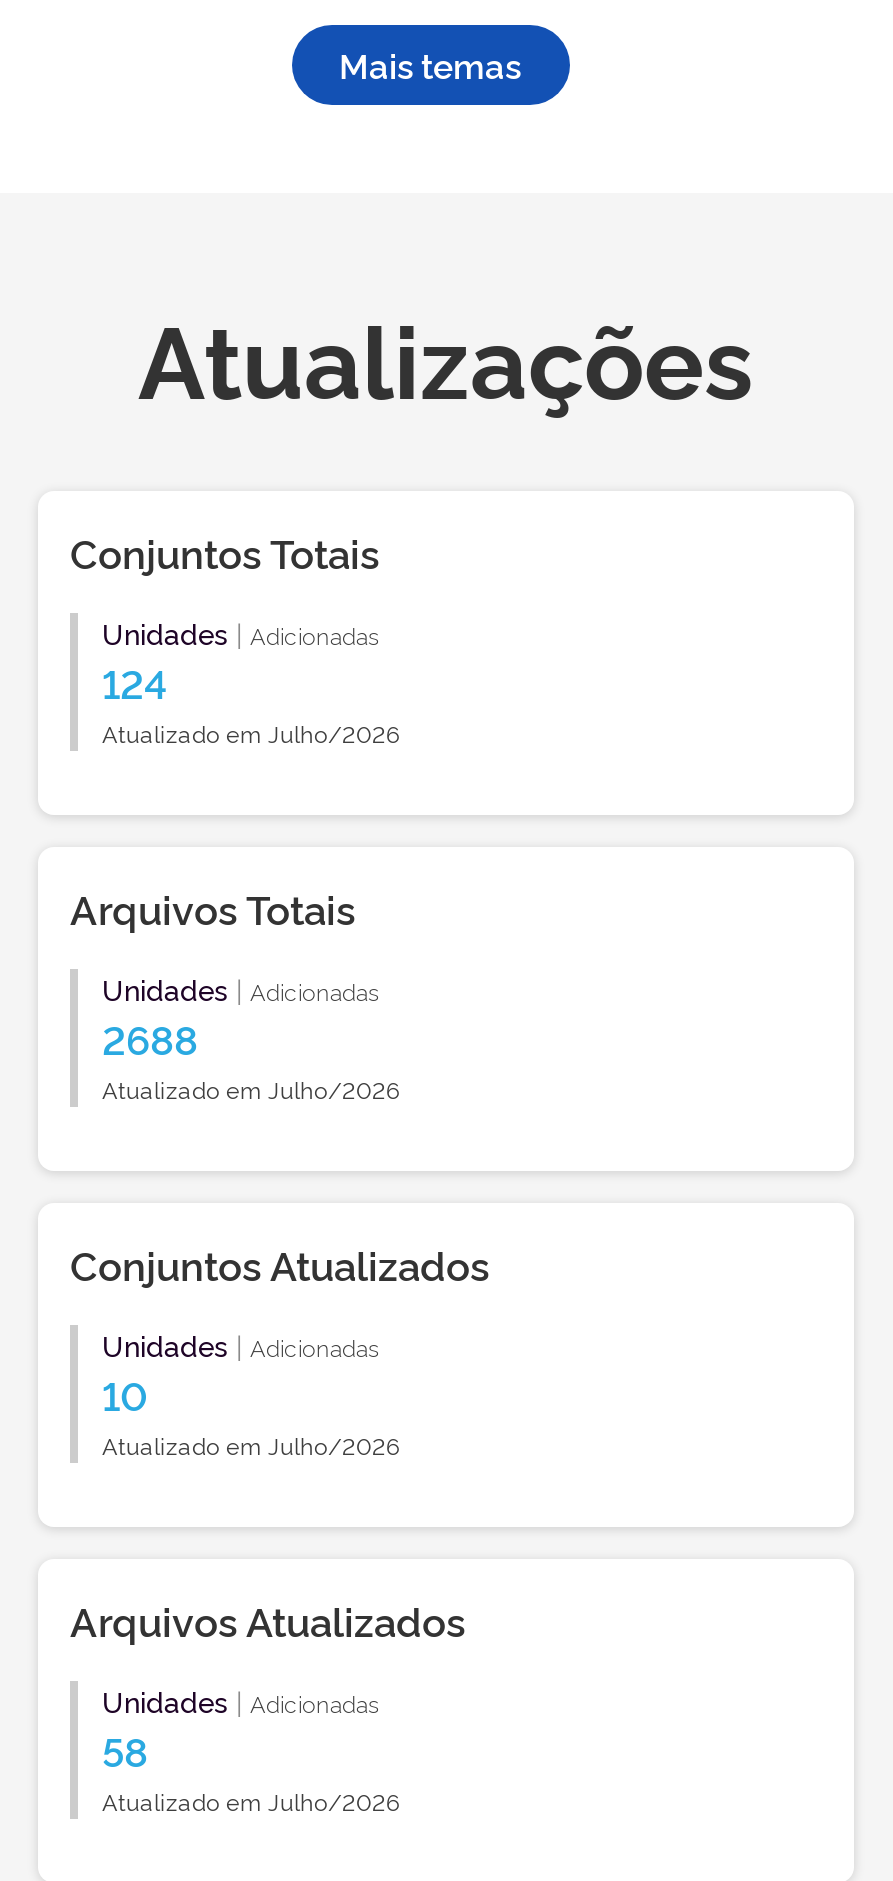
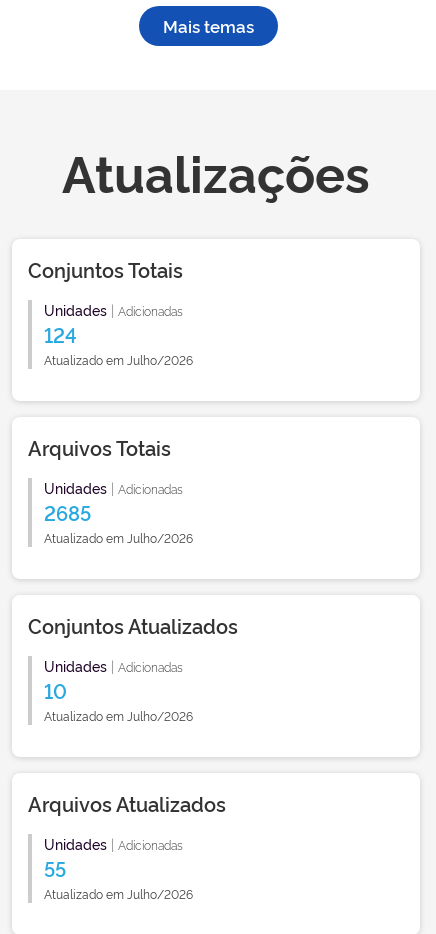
- 2688
+ 2685

- 58
+ 55
